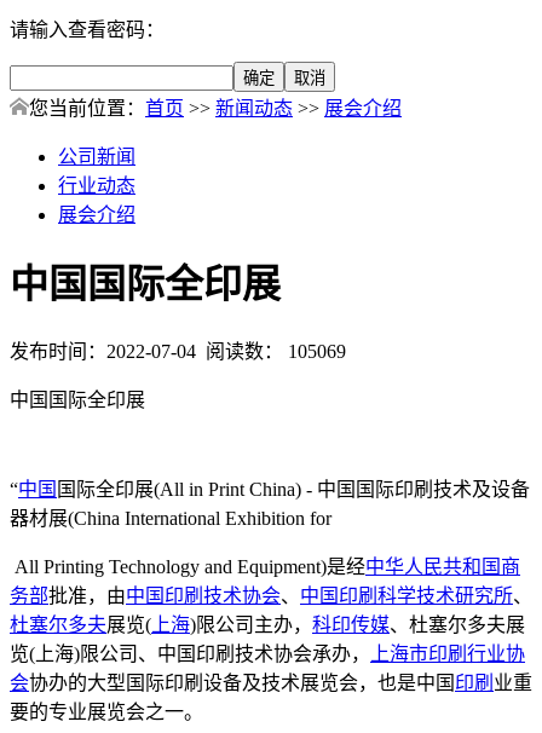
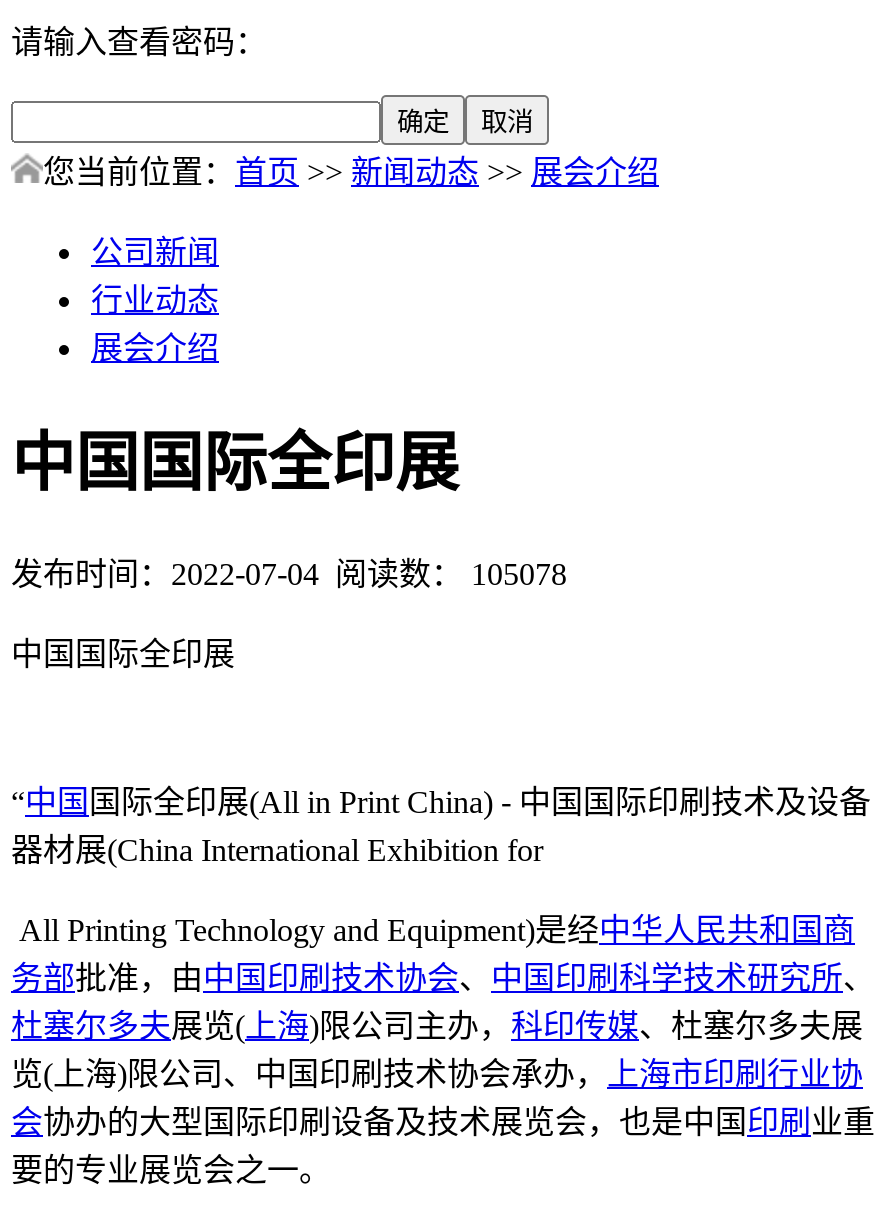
- 发布时间：2022-07-04 阅读数： 105069
+ 发布时间：2022-07-04 阅读数： 105078
